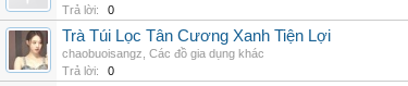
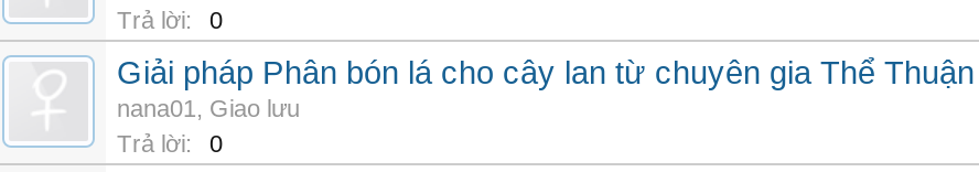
- [image]

- Trà Túi Lọc Tân Cương Xanh Tiện Lợi
- chaobuoisangz, Các đồ gia dụng khác
+ Giải pháp Phân bón lá cho cây lan từ chuyên gia Thể Thuận
+ nana01, Giao lưu
